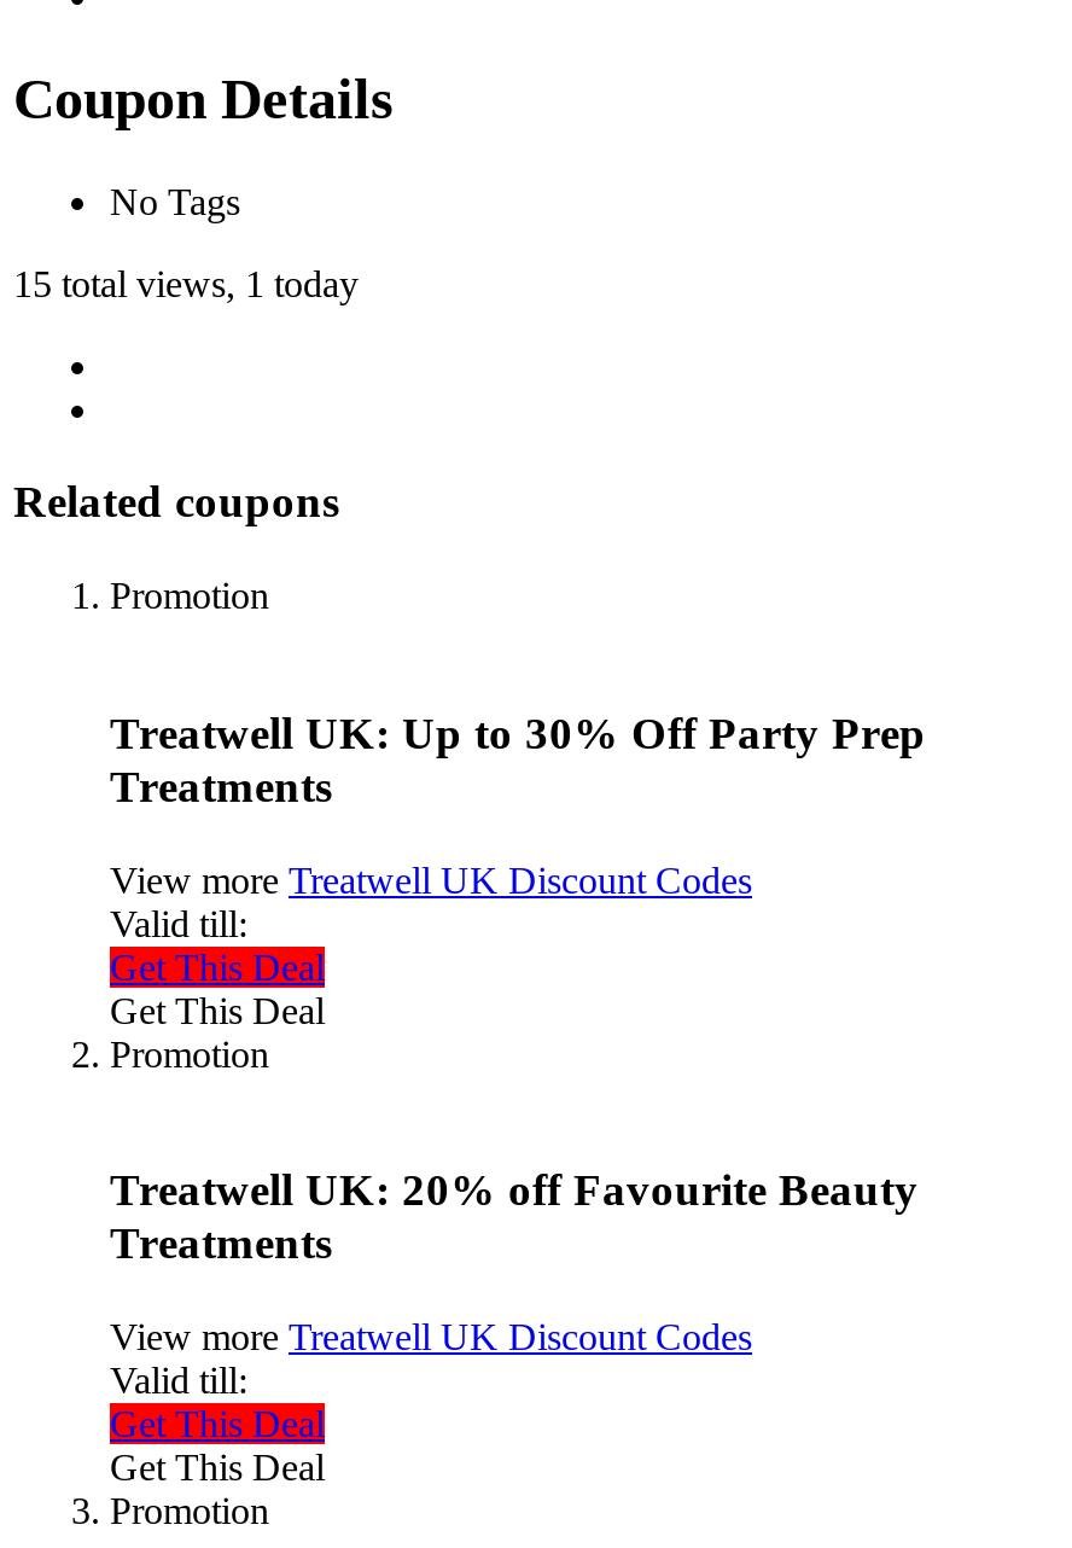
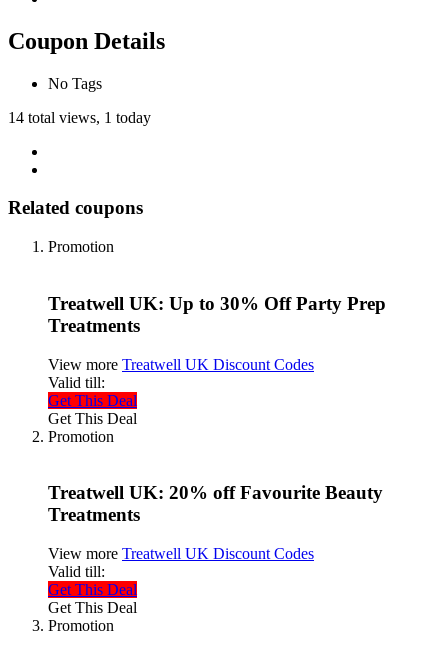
- 15 total views, 1 today
+ 14 total views, 1 today
